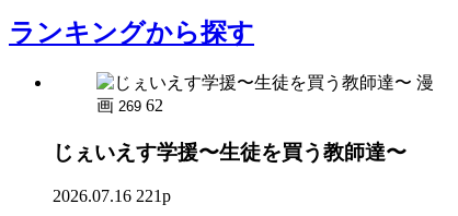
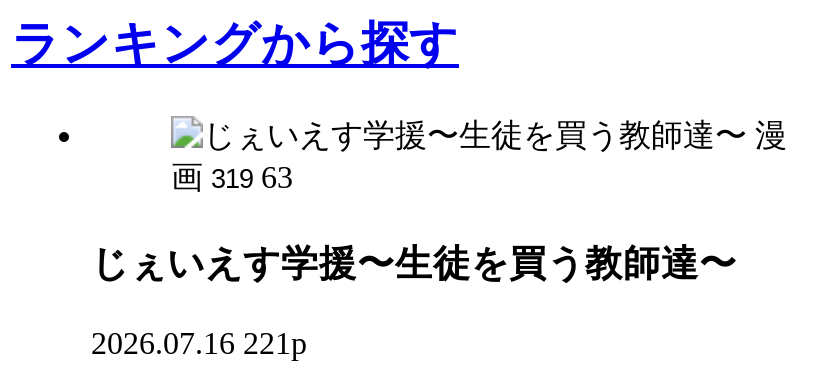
- 画 269 62
+ 画 319 63
